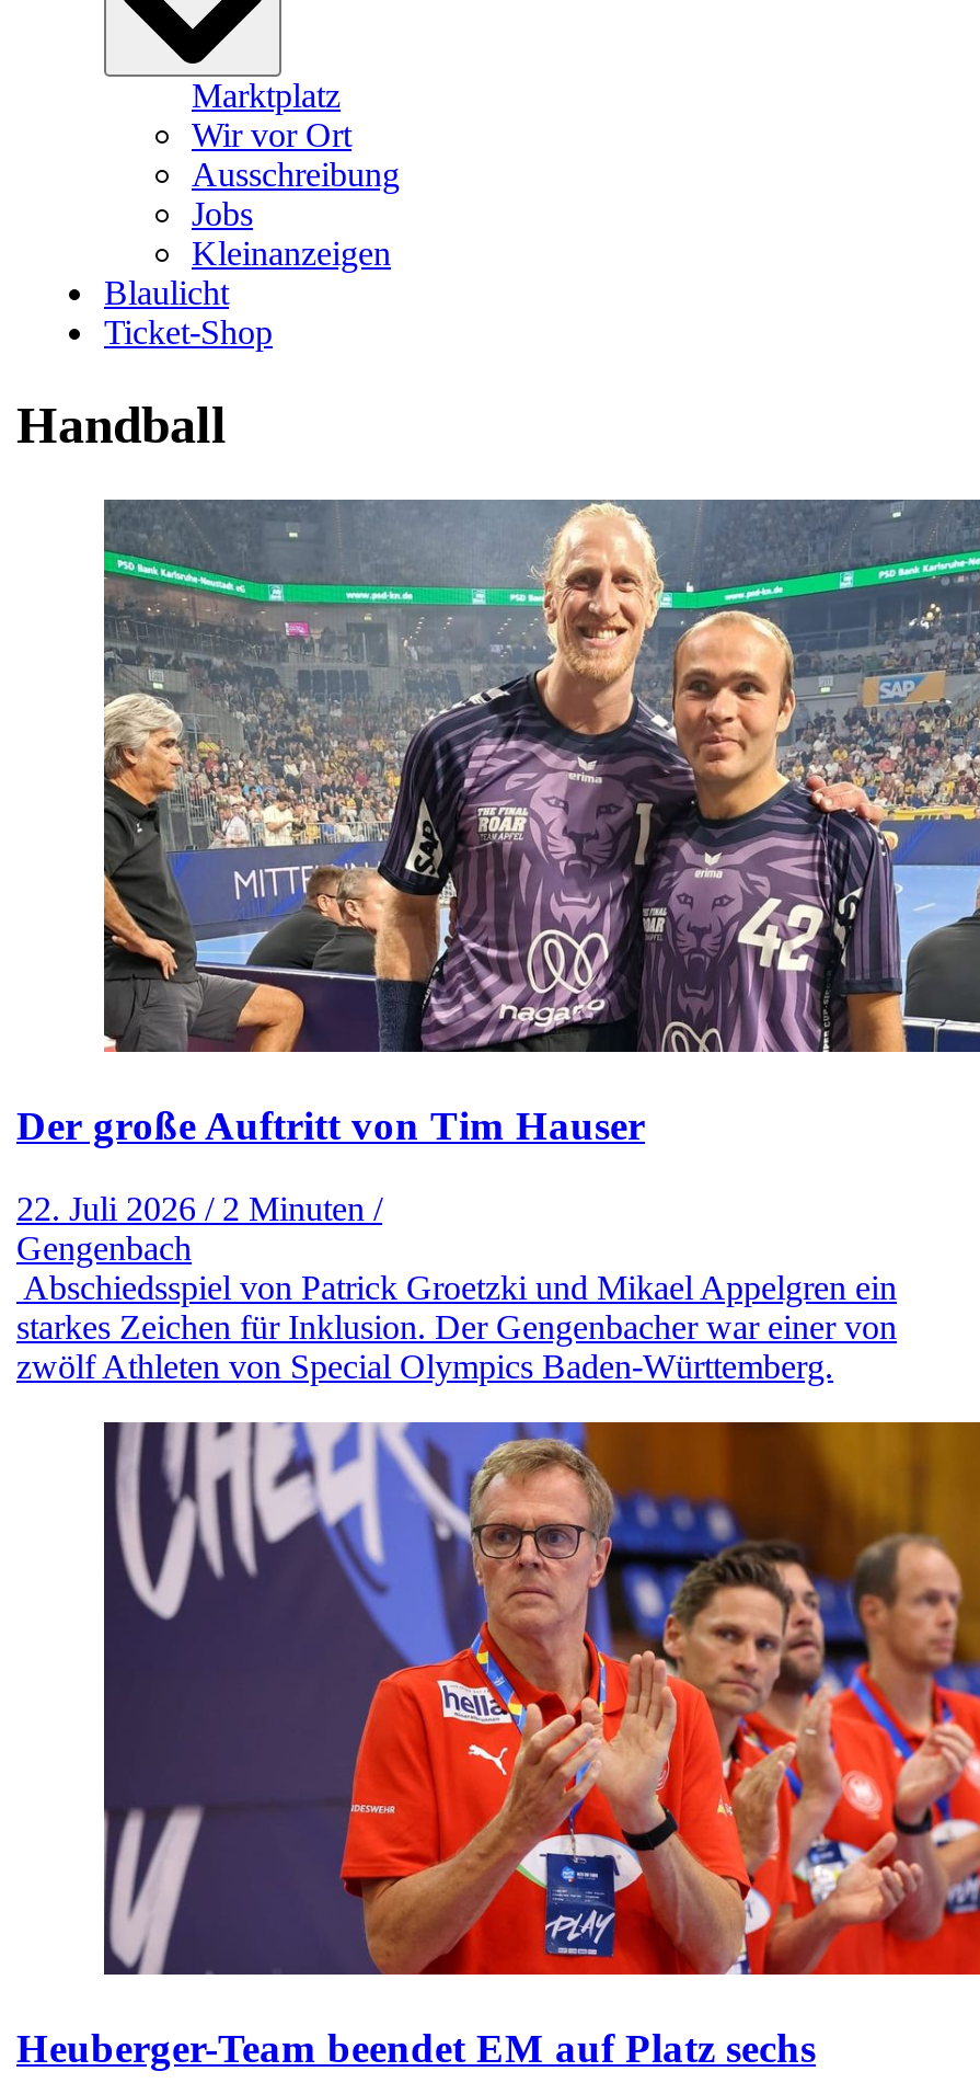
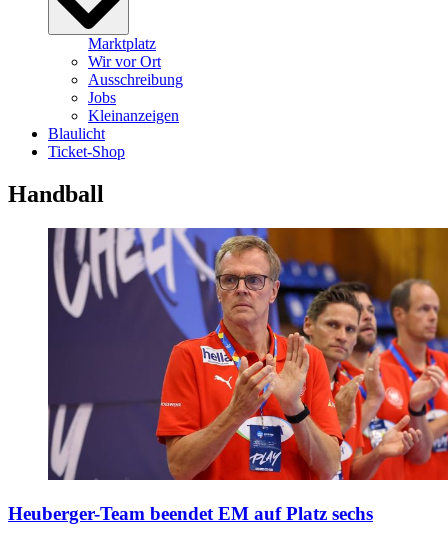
- [image]
- Der große Auftritt von Tim Hauser
- 22. Juli 2026 / 2 Minuten /
- Gengenbach
- Abschiedsspiel von Patrick Groetzki und Mikael Appelgren ein
- starkes Zeichen für Inklusion. Der Gengenbacher war einer von
- zwölf Athleten von Special Olympics Baden-Württemberg.
